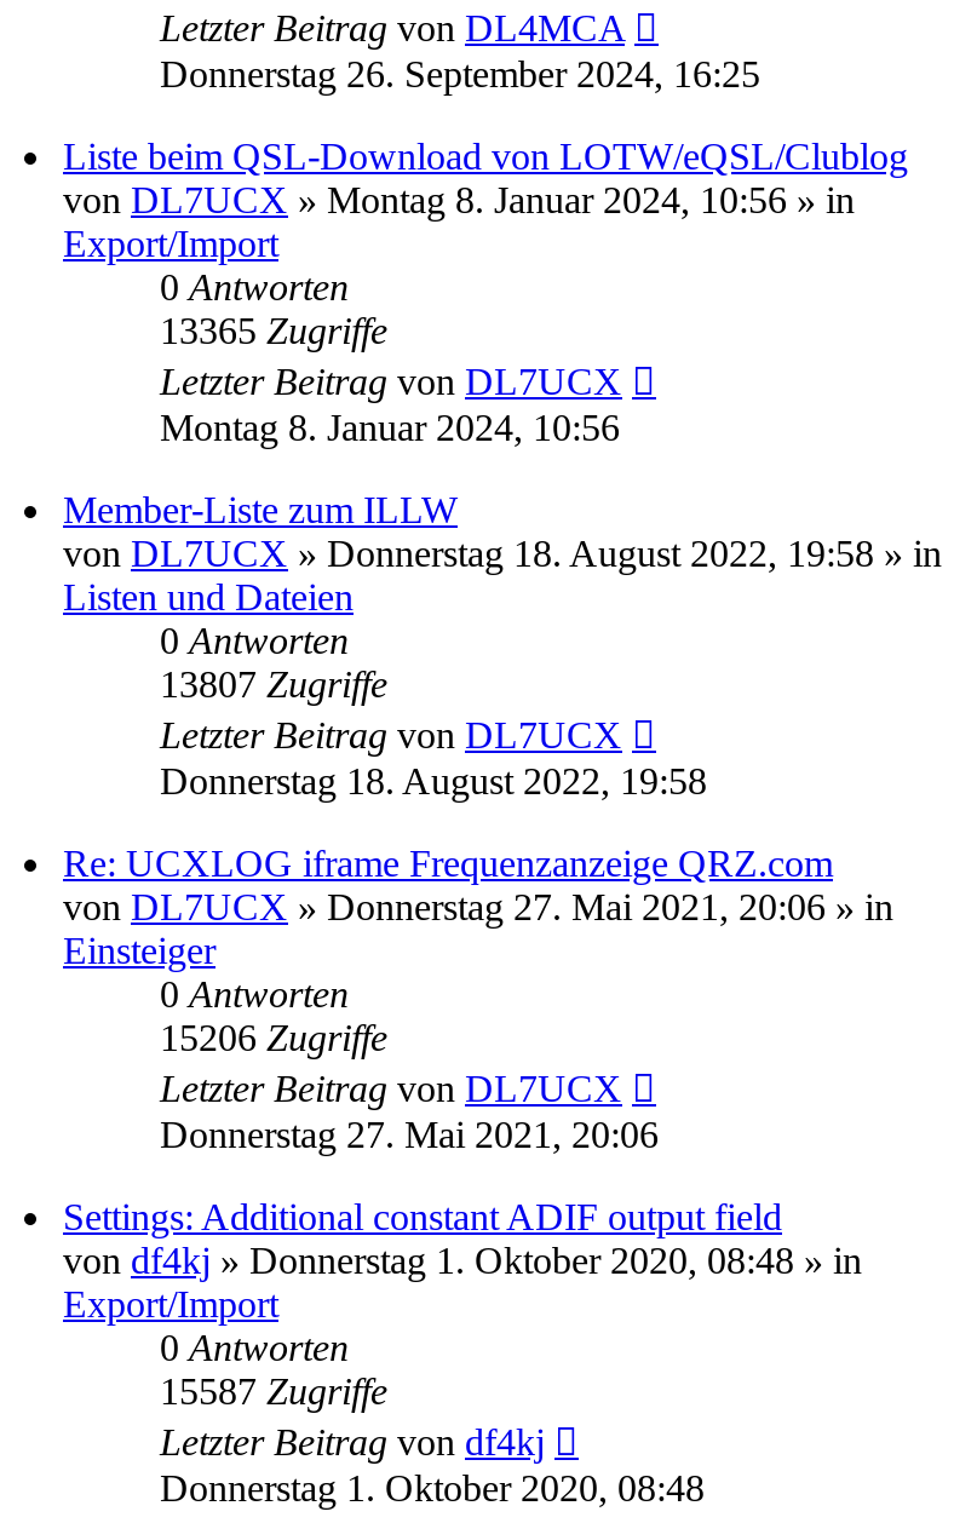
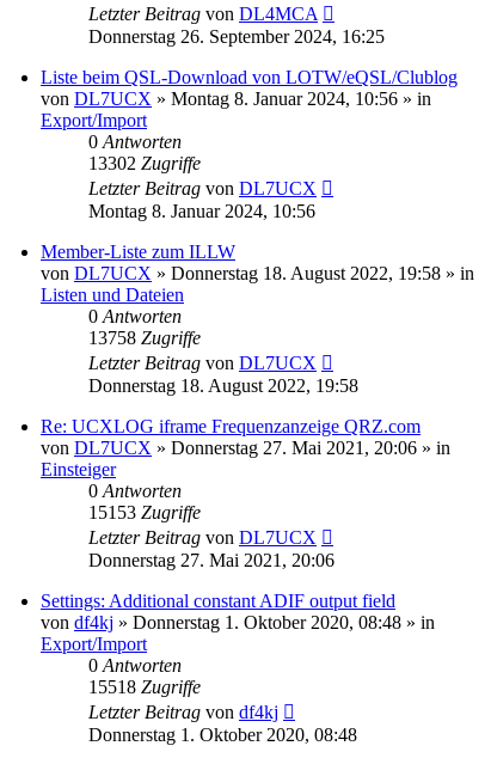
- 13365 Zugriffe
+ 13302 Zugriffe

- 13807 Zugriffe
+ 13758 Zugriffe

- 15206 Zugriffe
+ 15153 Zugriffe

- 15587 Zugriffe
+ 15518 Zugriffe
